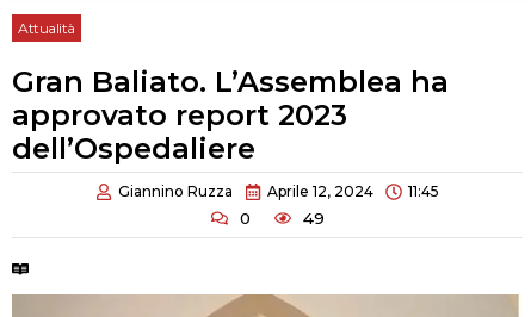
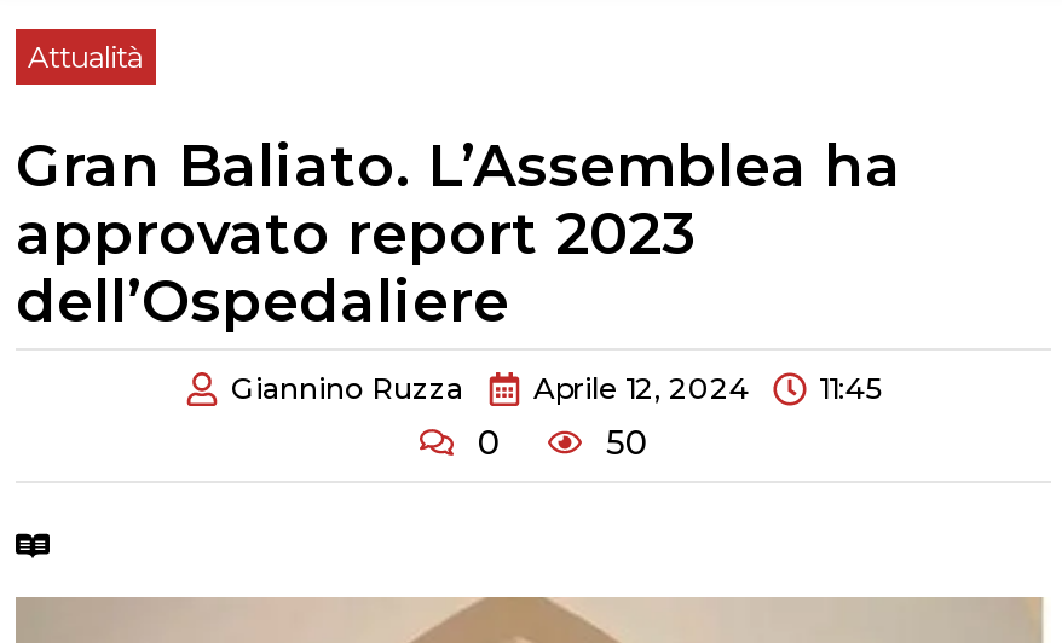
- 49
+ 50
